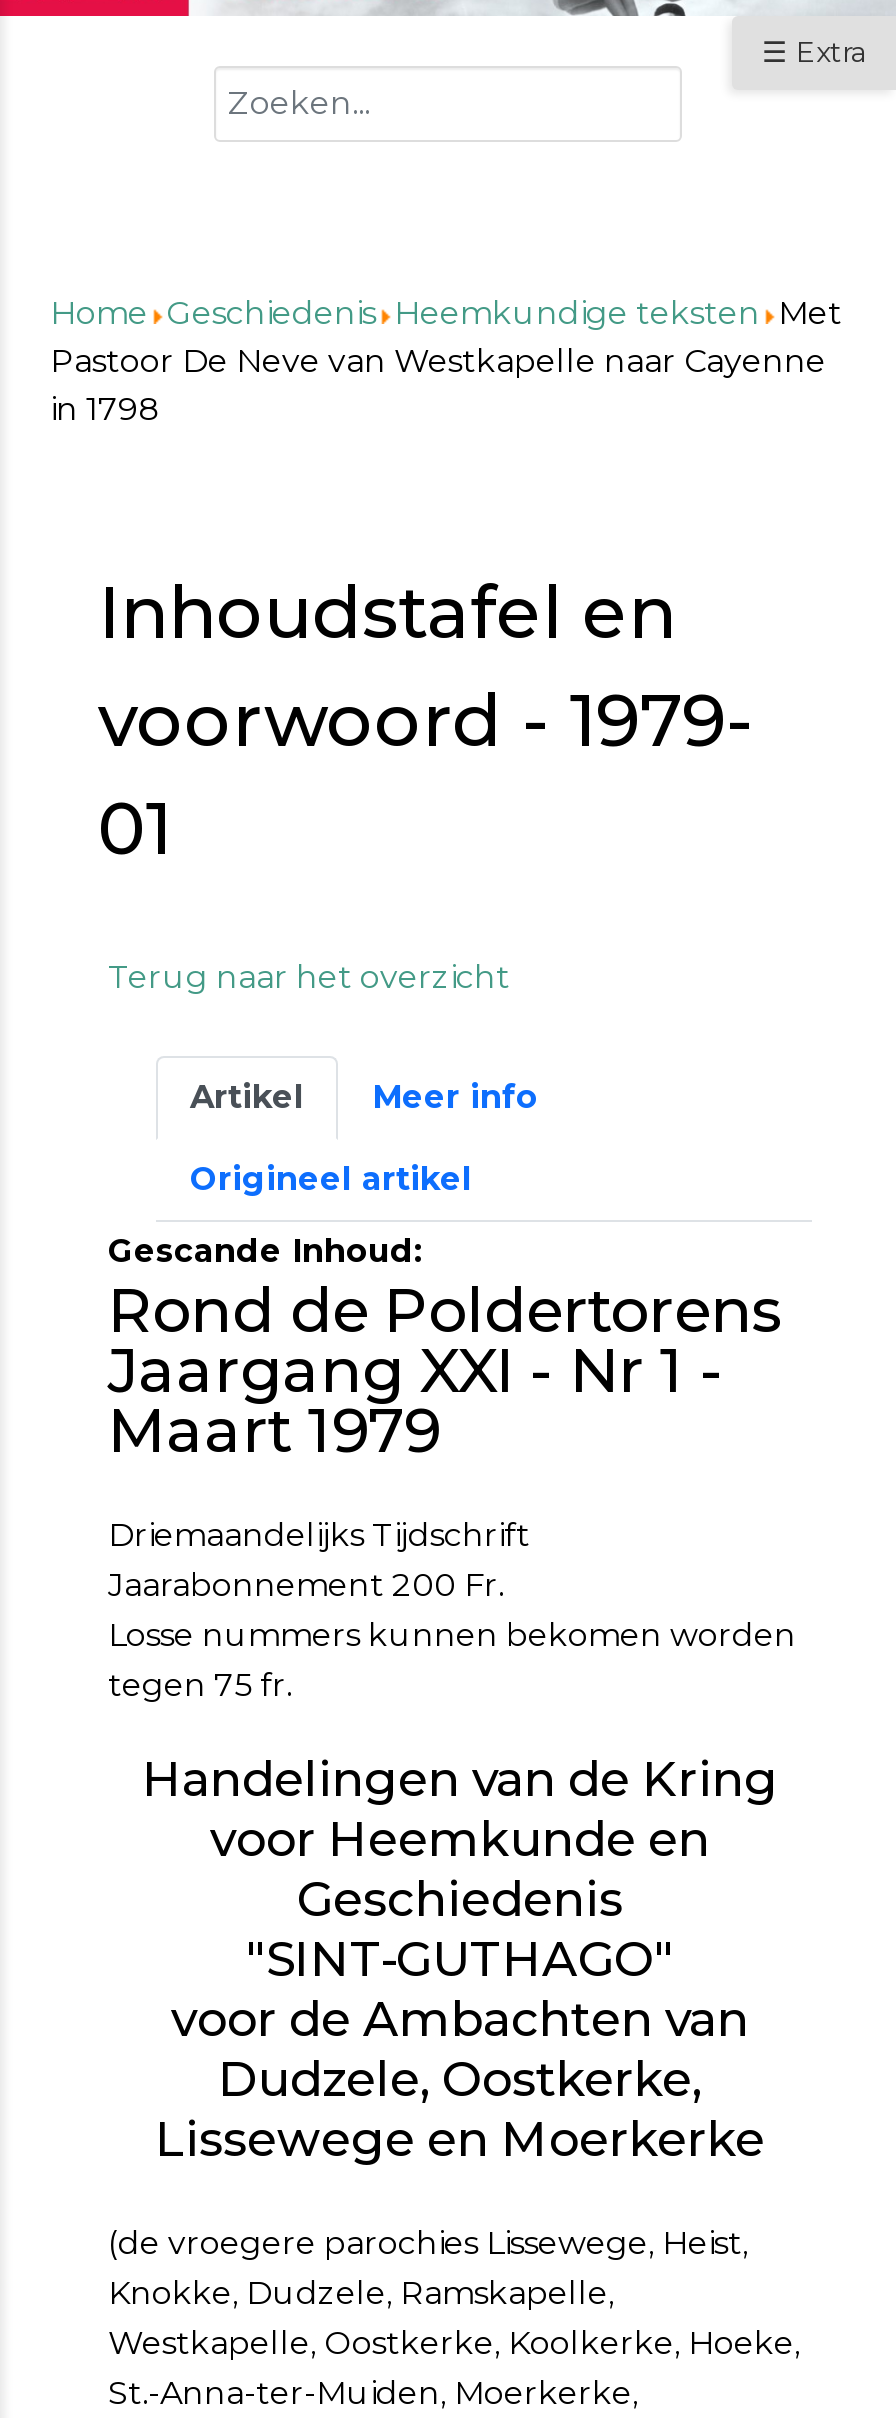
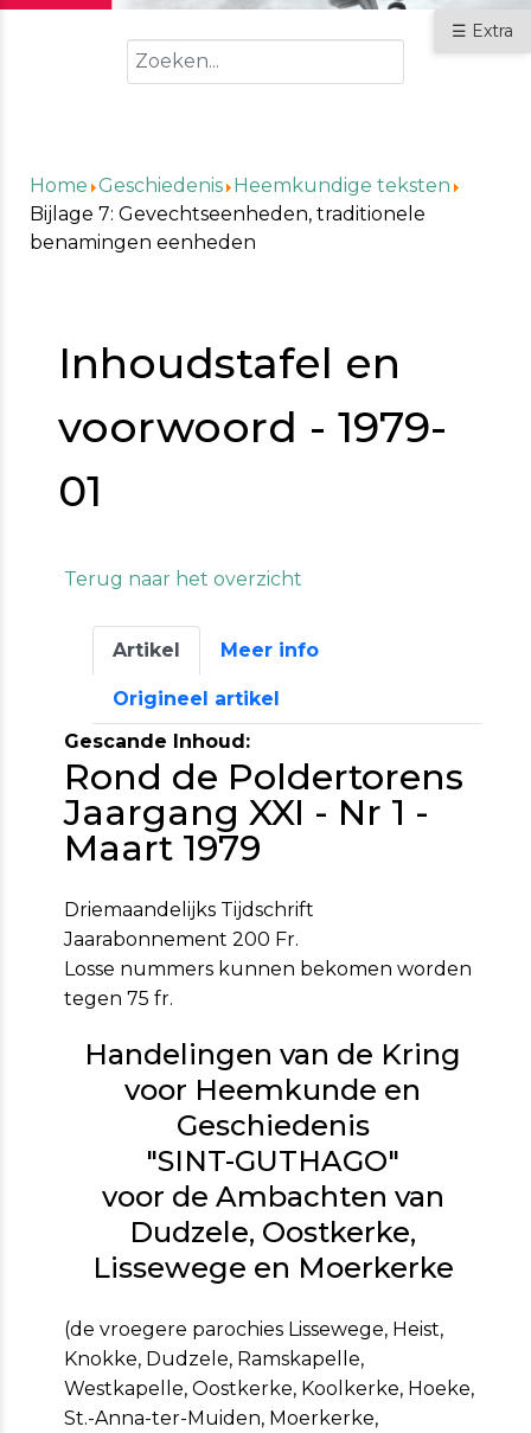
- Home Geschiedenis Heemkundige teksten Met
- Pastoor De Neve van Westkapelle naar Cayenne
- in 1798
+ Home Geschiedenis Heemkundige teksten
+ Bijlage 7: Gevechtseenheden, traditionele
+ benamingen eenheden
